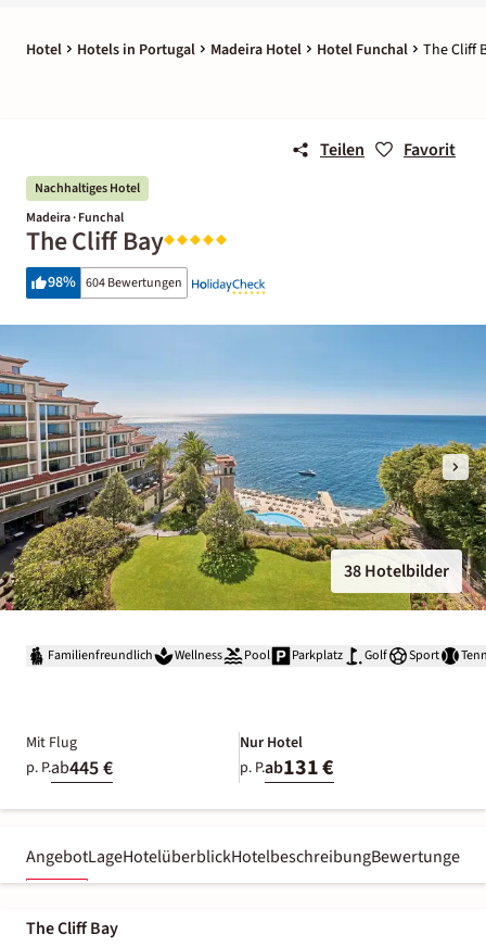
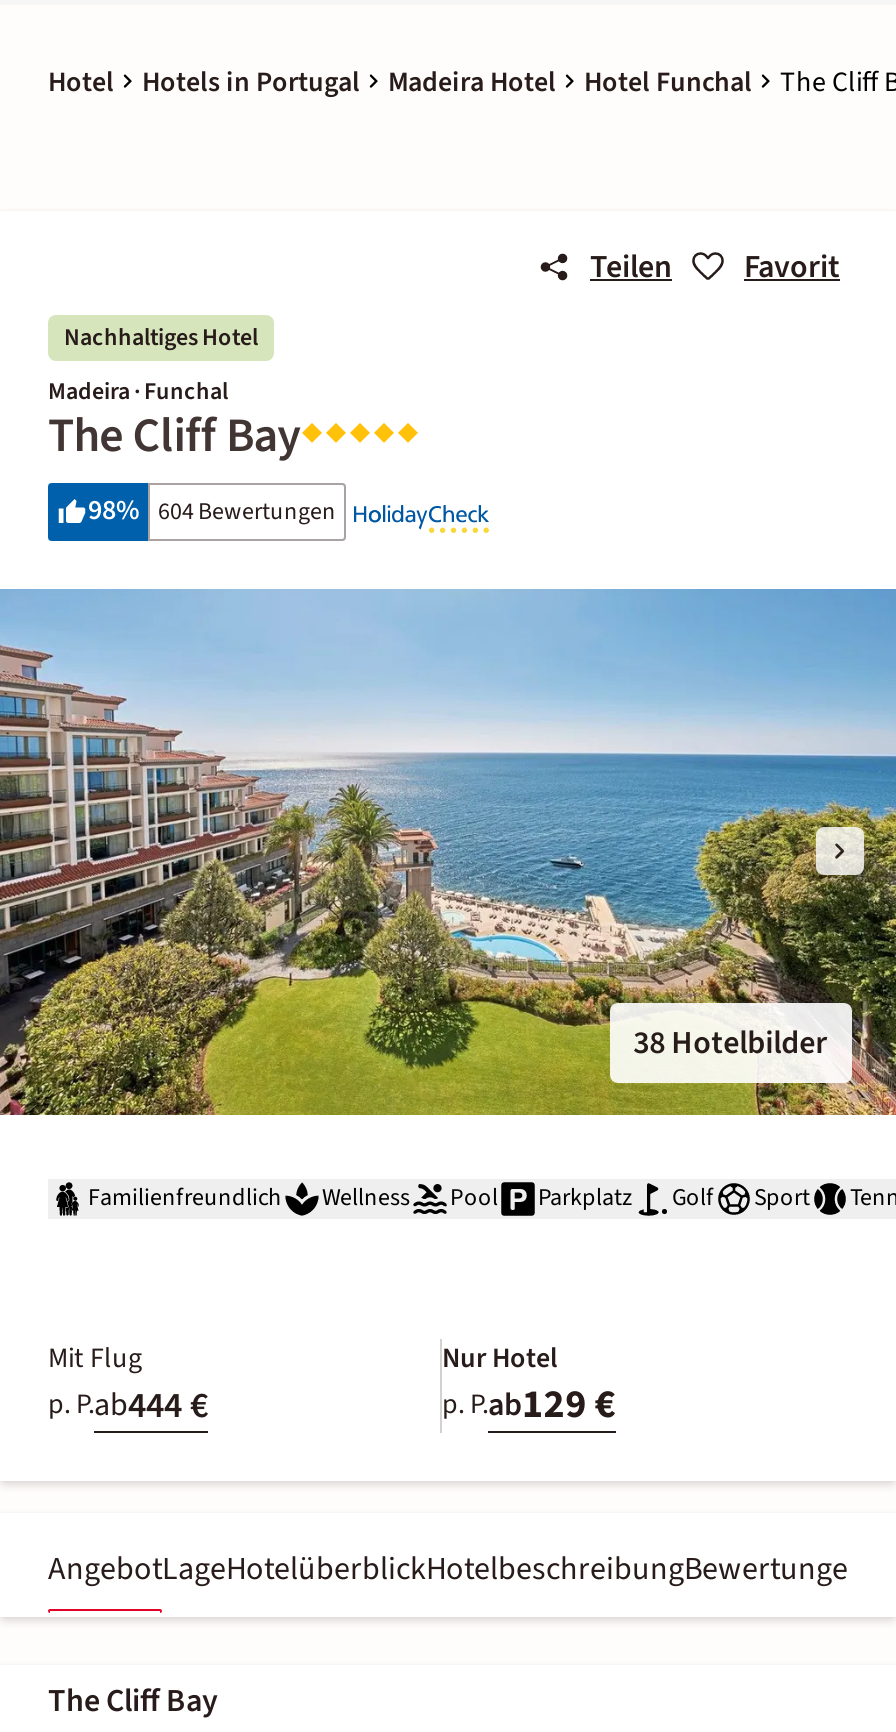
- p. P.ab445 €
+ p. P.ab444 €

- p. P.ab131 €
+ p. P.ab129 €
